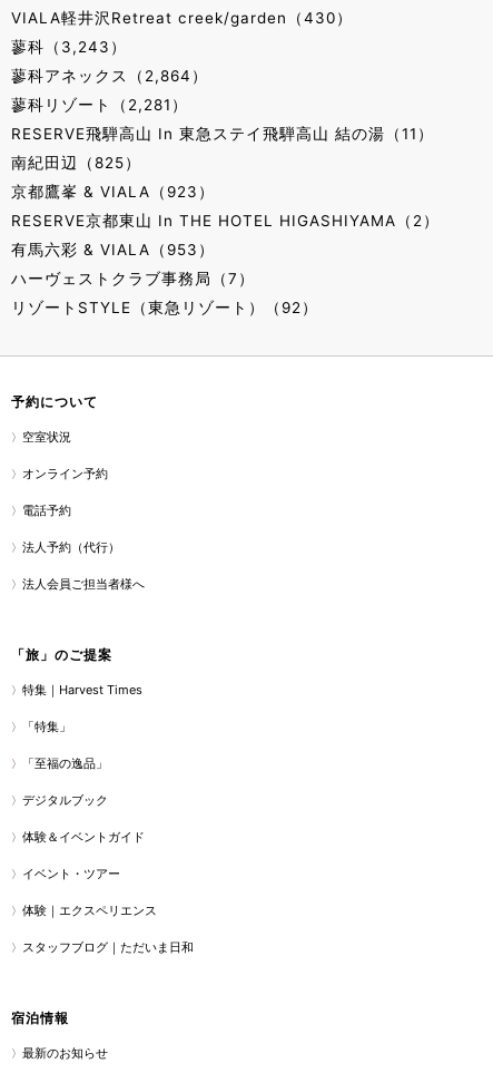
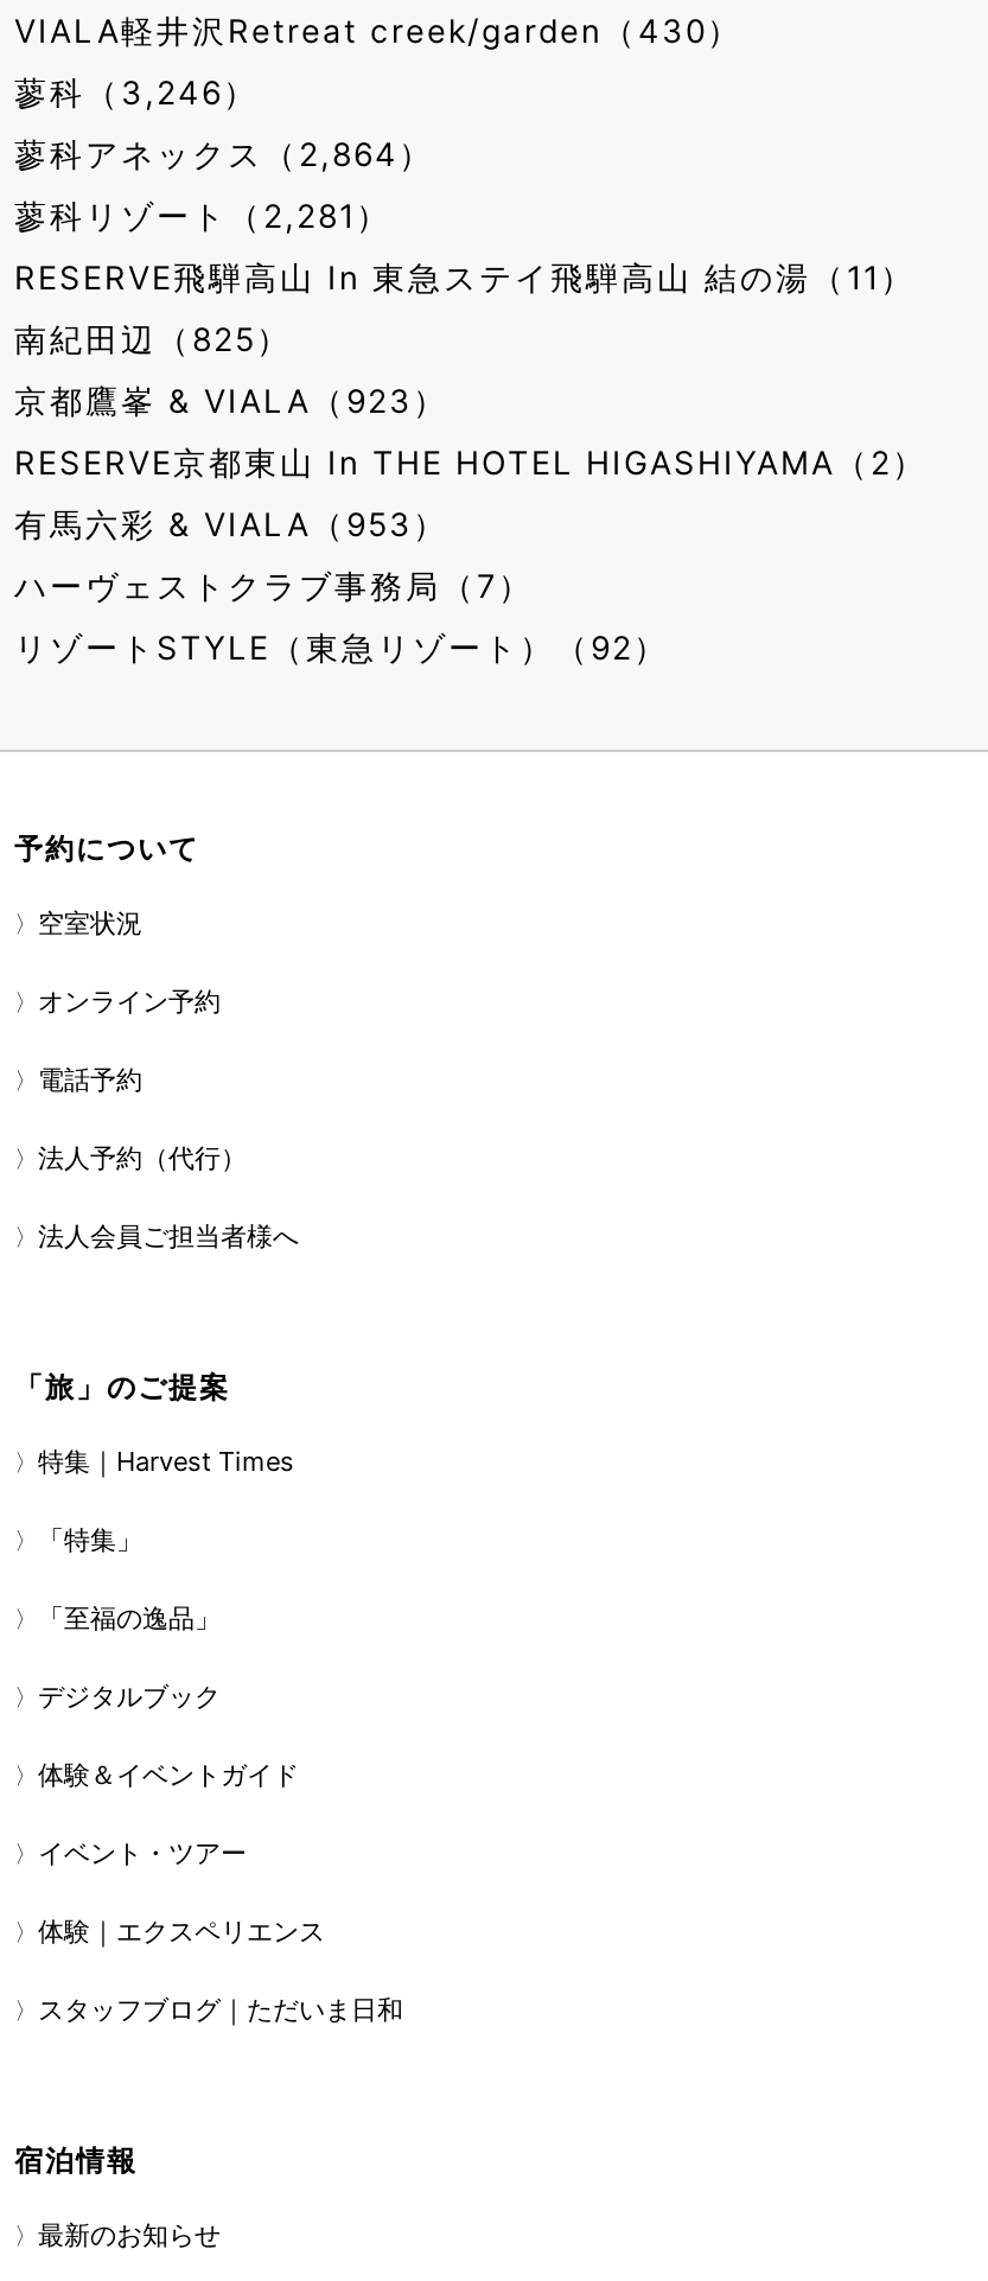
- 蓼科（3,243）
+ 蓼科（3,246）
